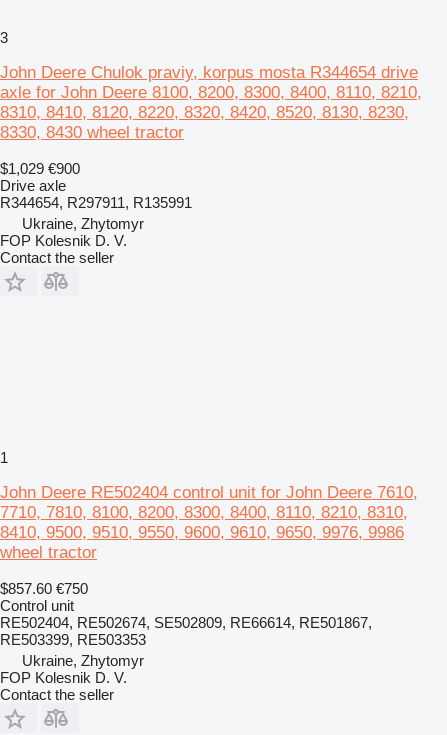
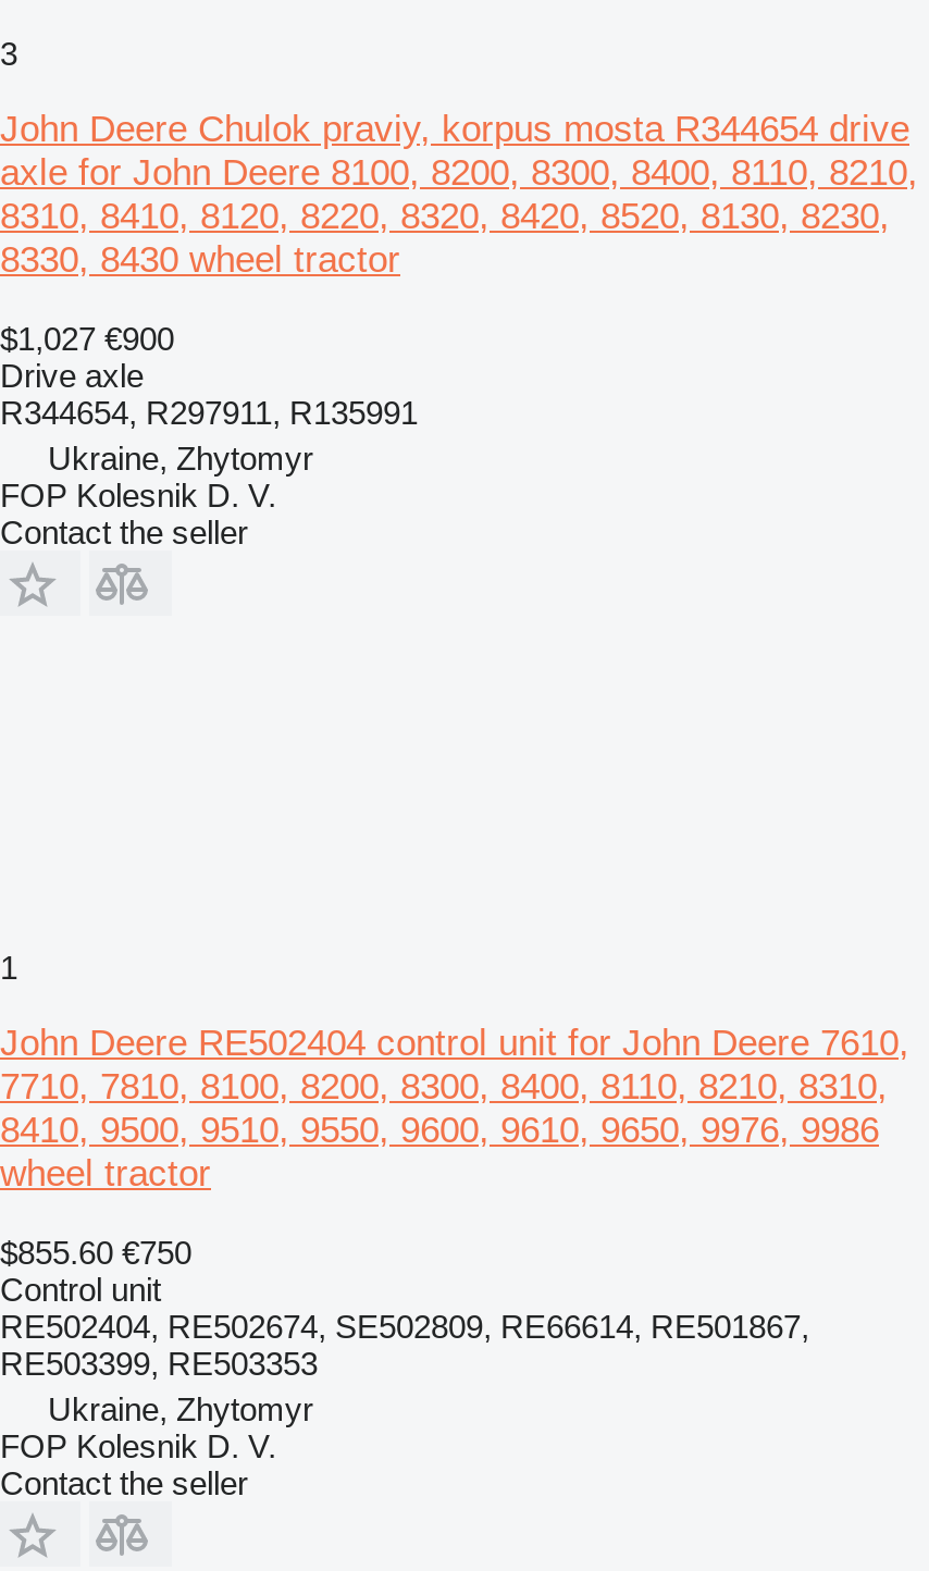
- $1,029 €900
+ $1,027 €900

- $857.60 €750
+ $855.60 €750
